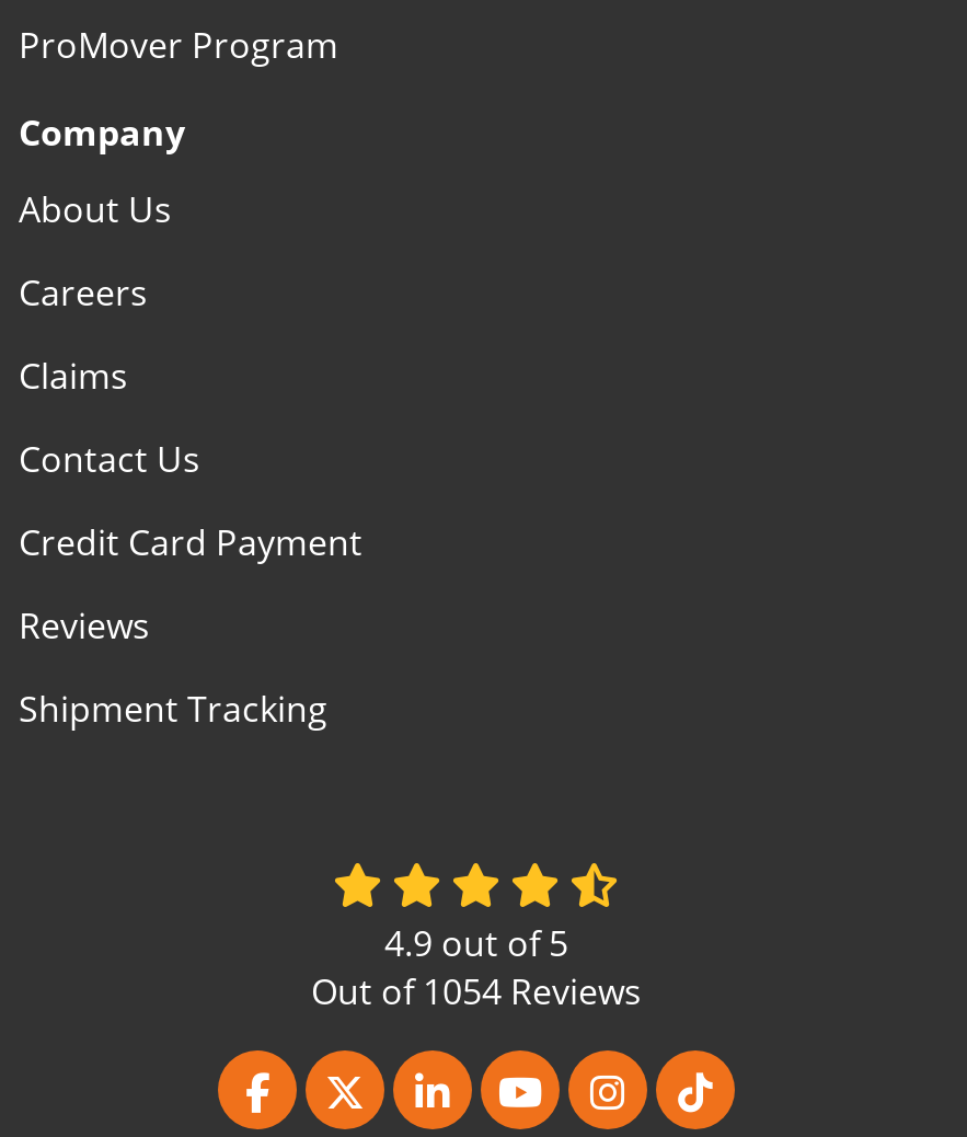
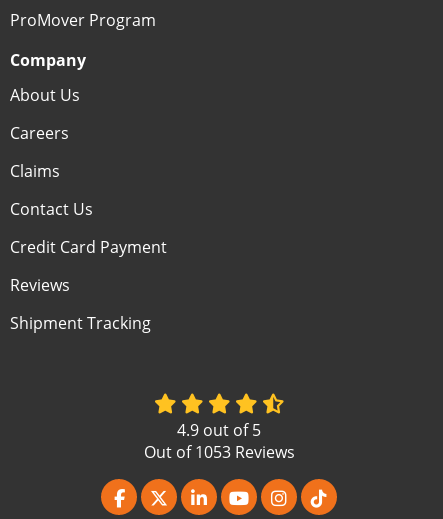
- Out of 1054 Reviews
+ Out of 1053 Reviews
